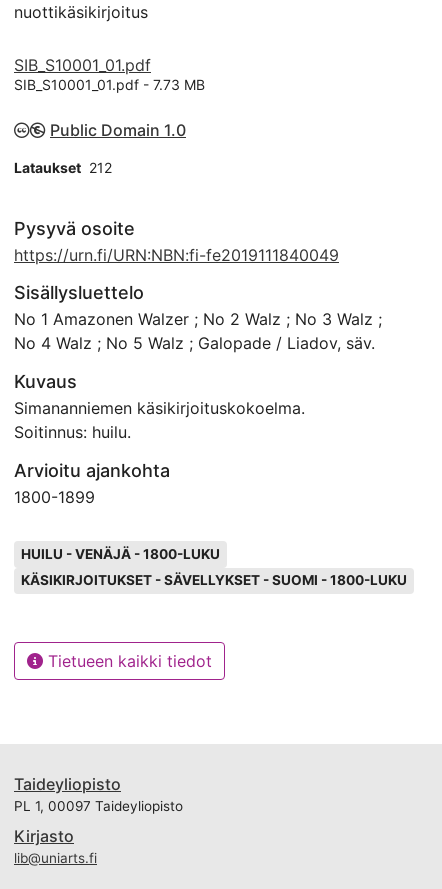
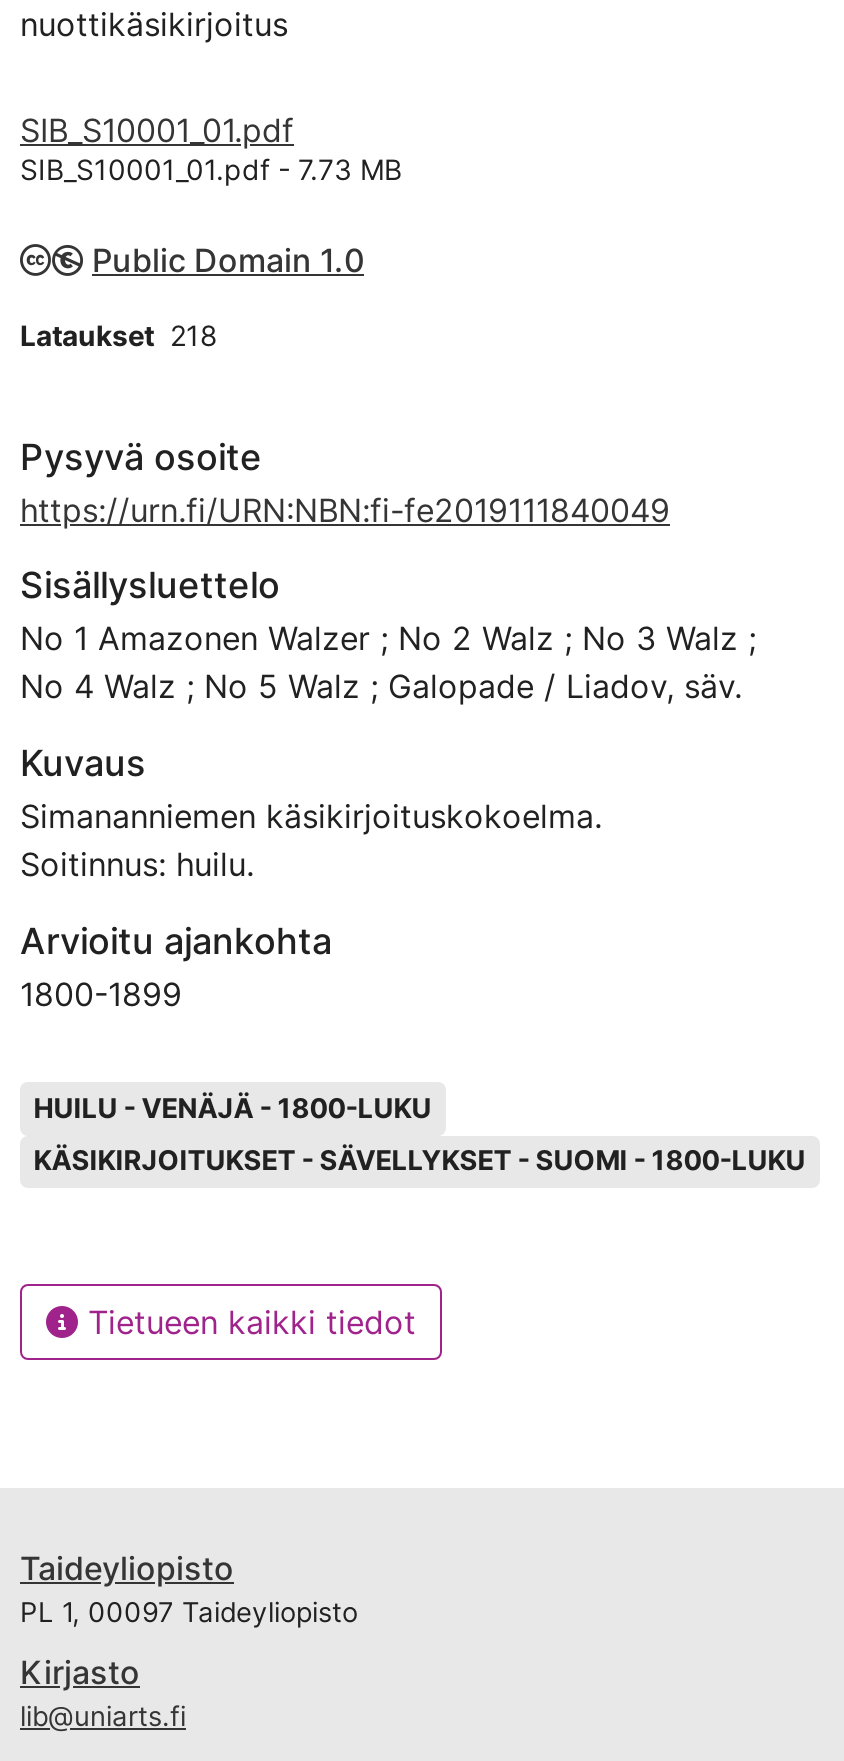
- Lataukset 212
+ Lataukset 218
